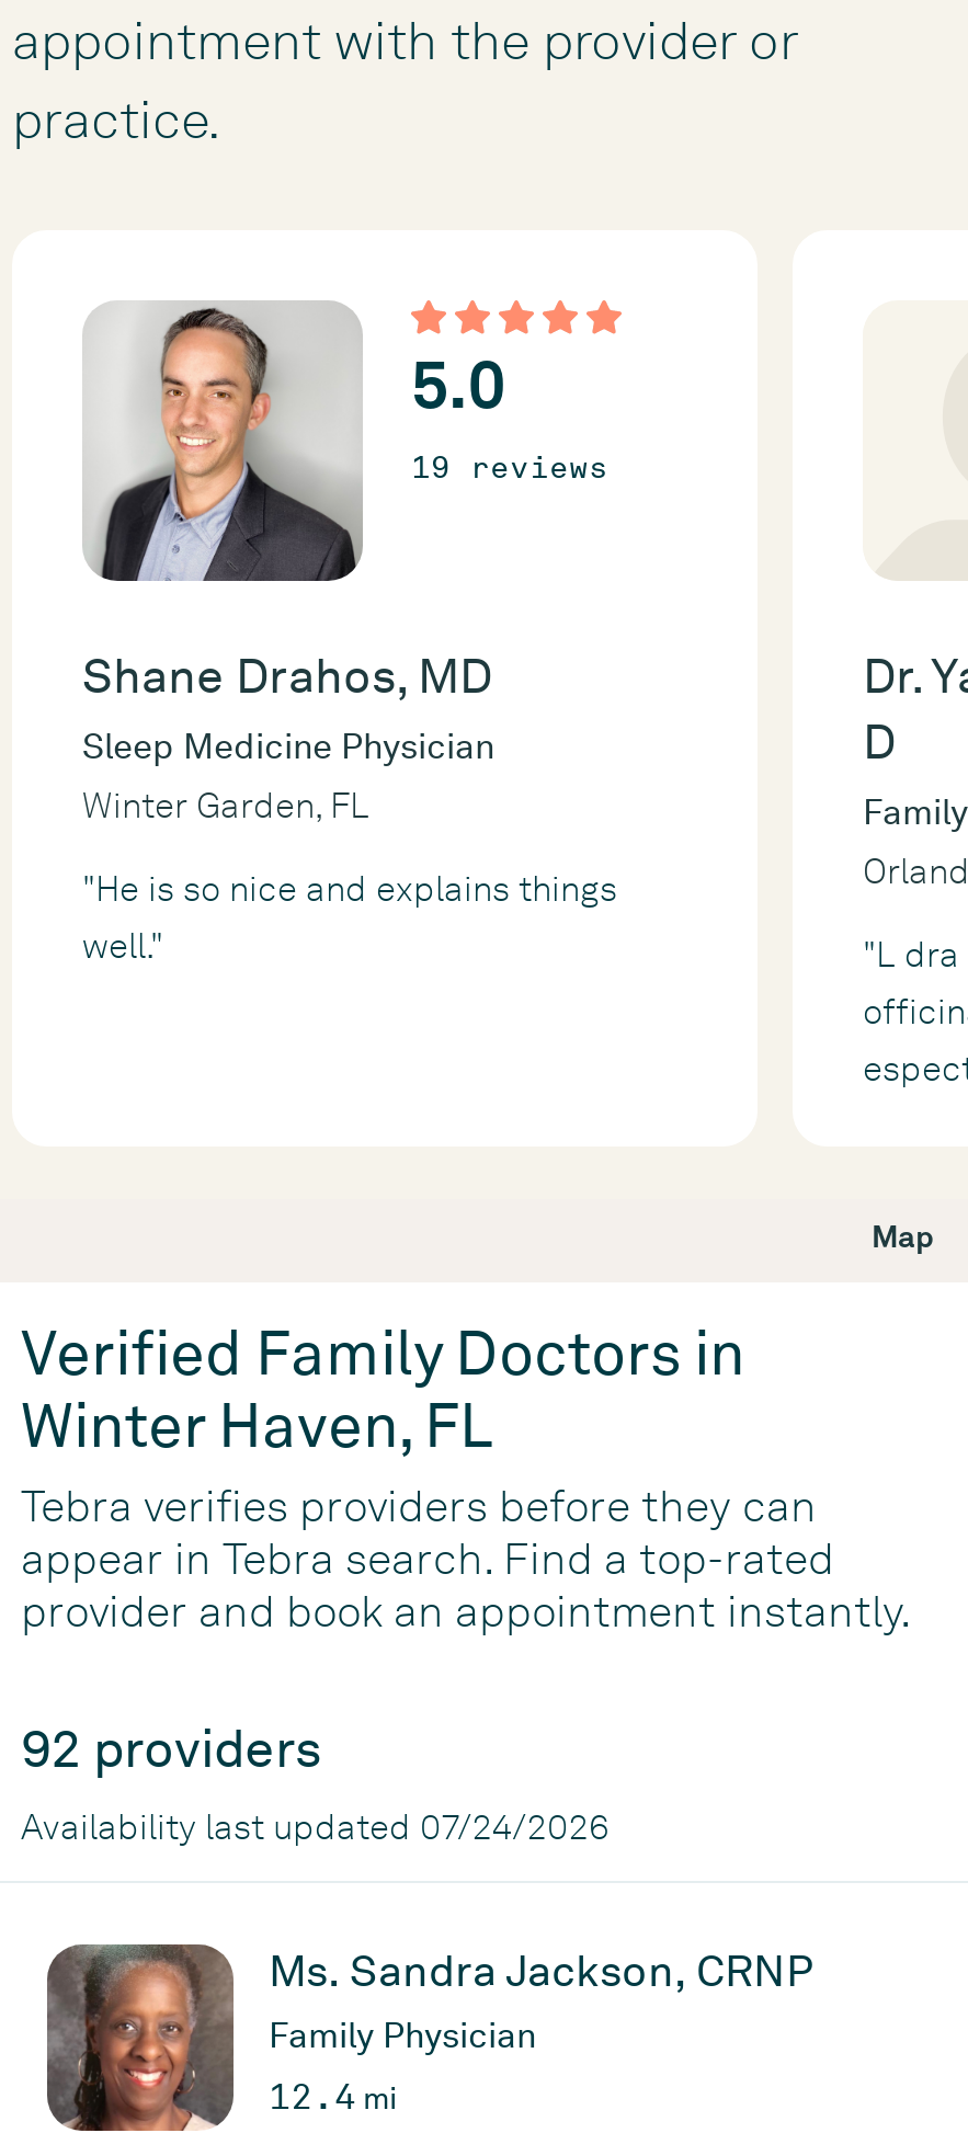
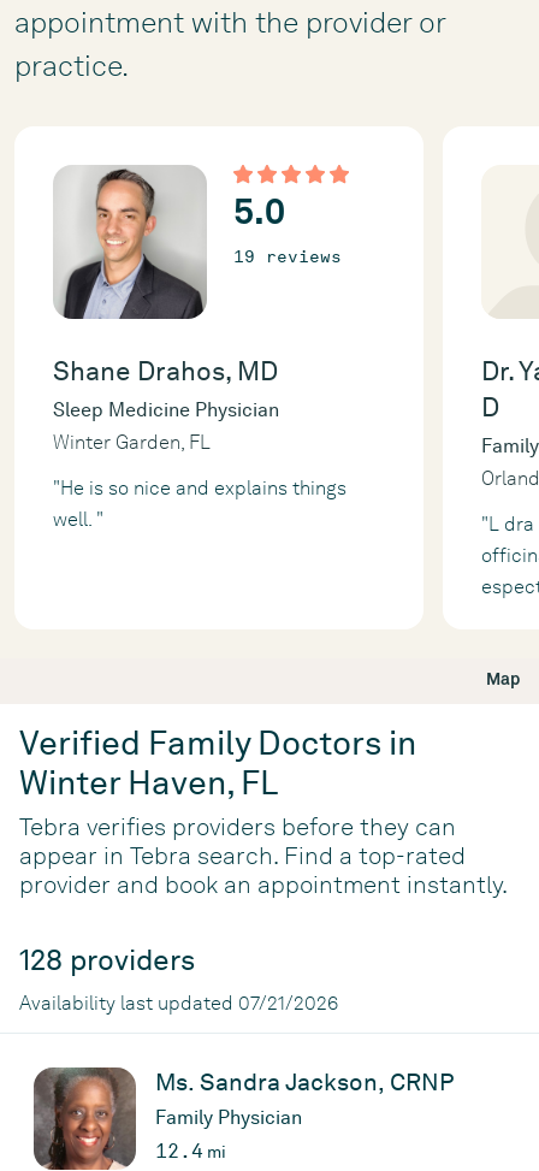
- 92 providers
+ 128 providers

- Availability last updated 07/24/2026
+ Availability last updated 07/21/2026
